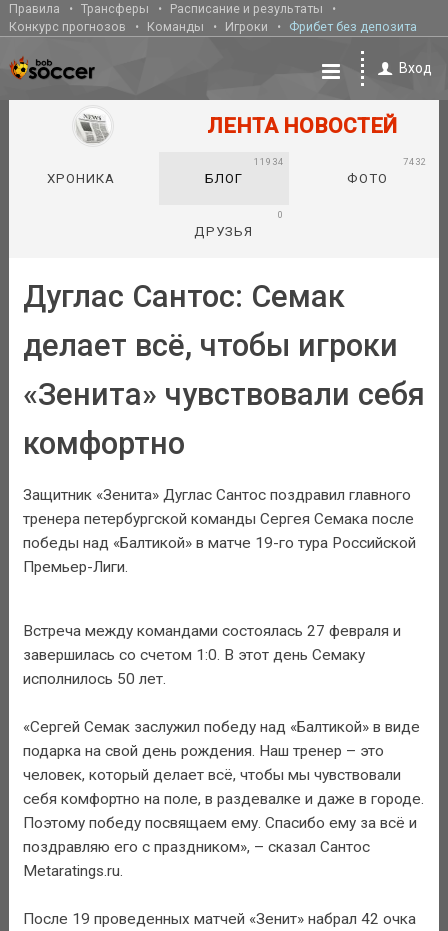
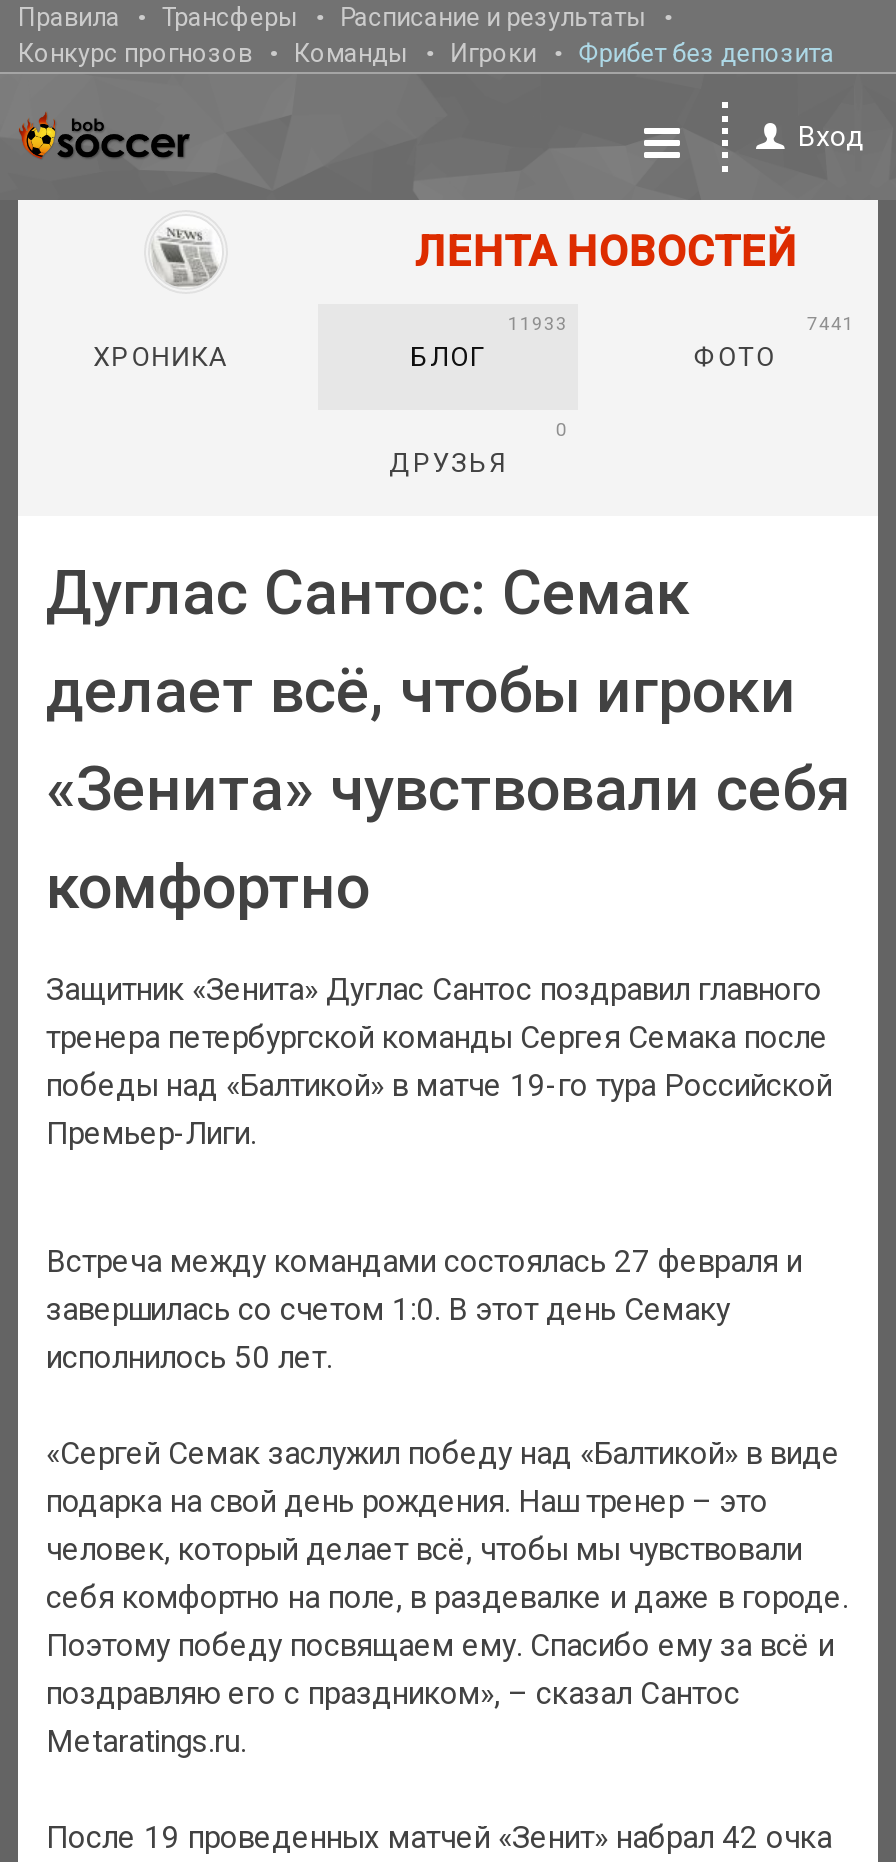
- 11934
+ 11933

- 7432
+ 7441
